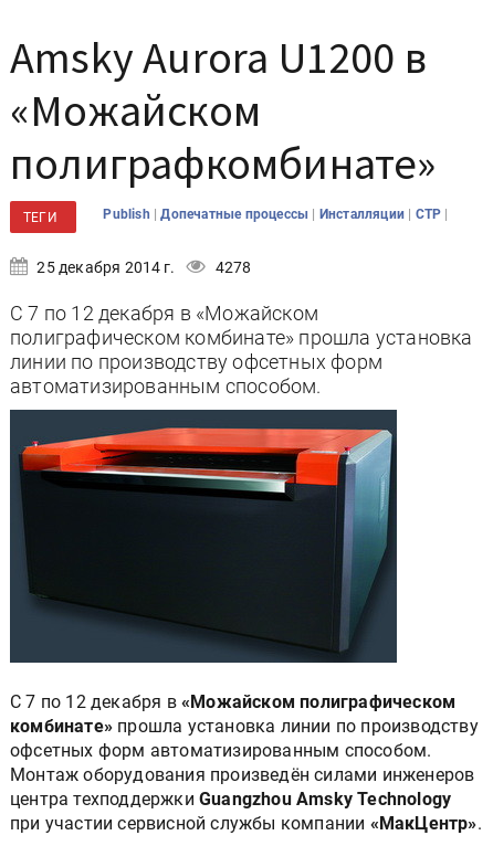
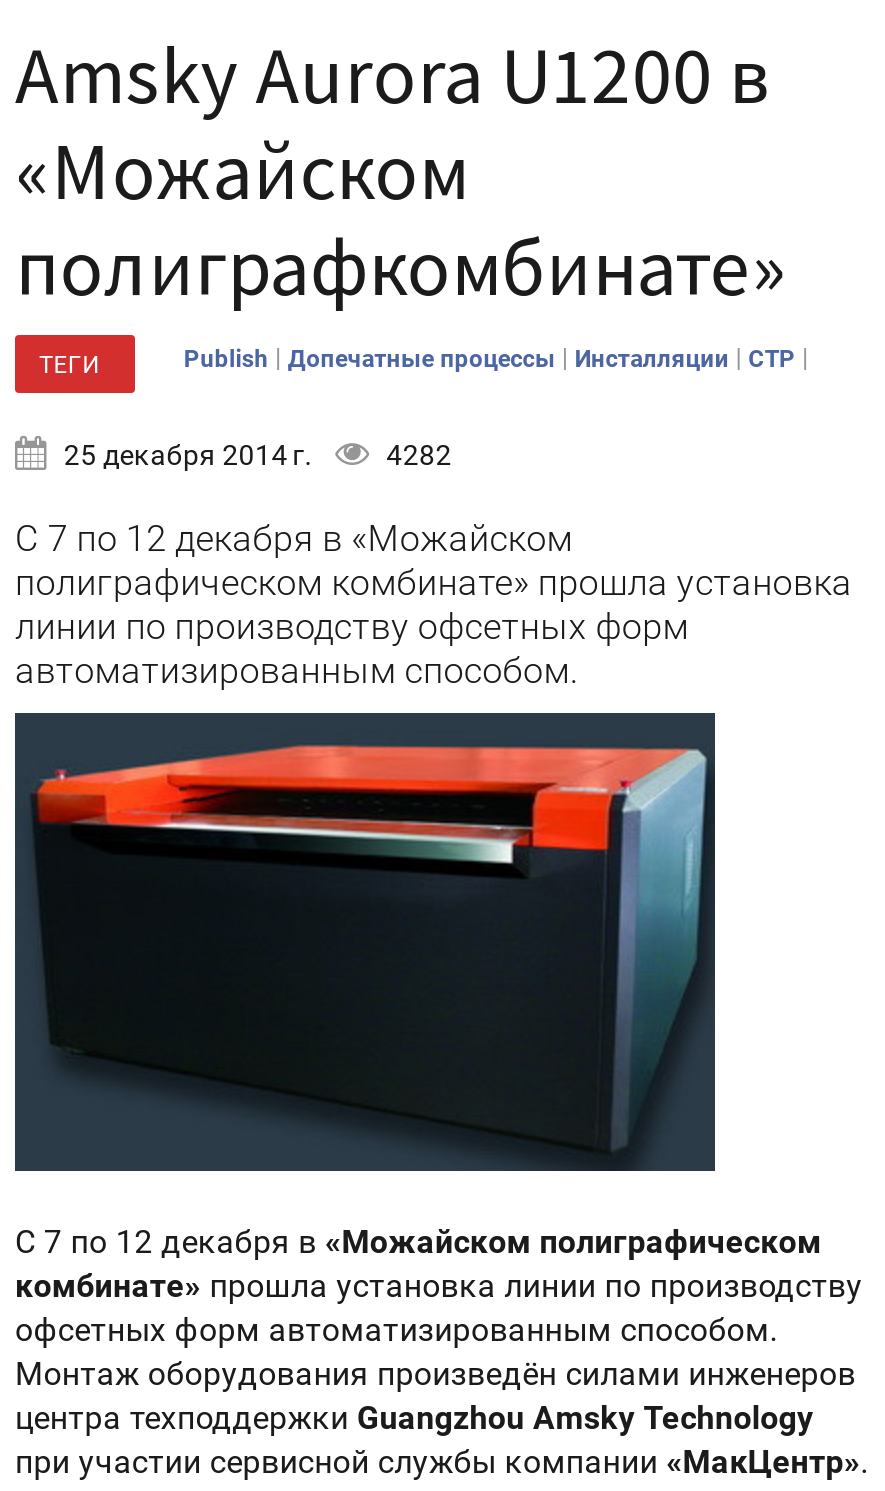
- 4278
+ 4282
